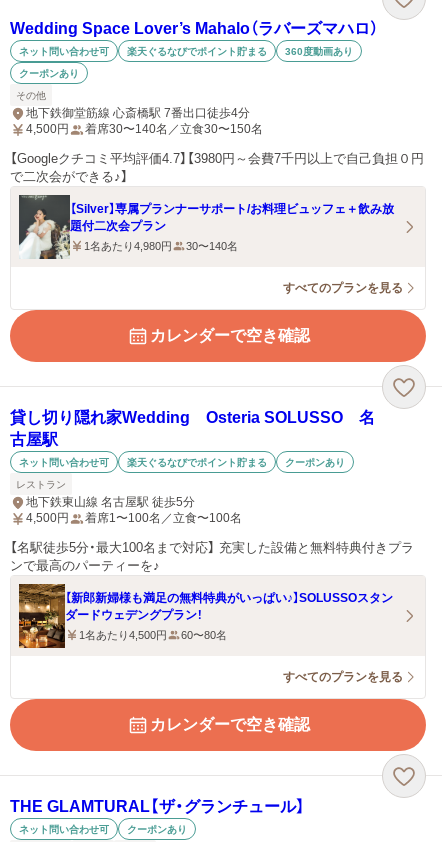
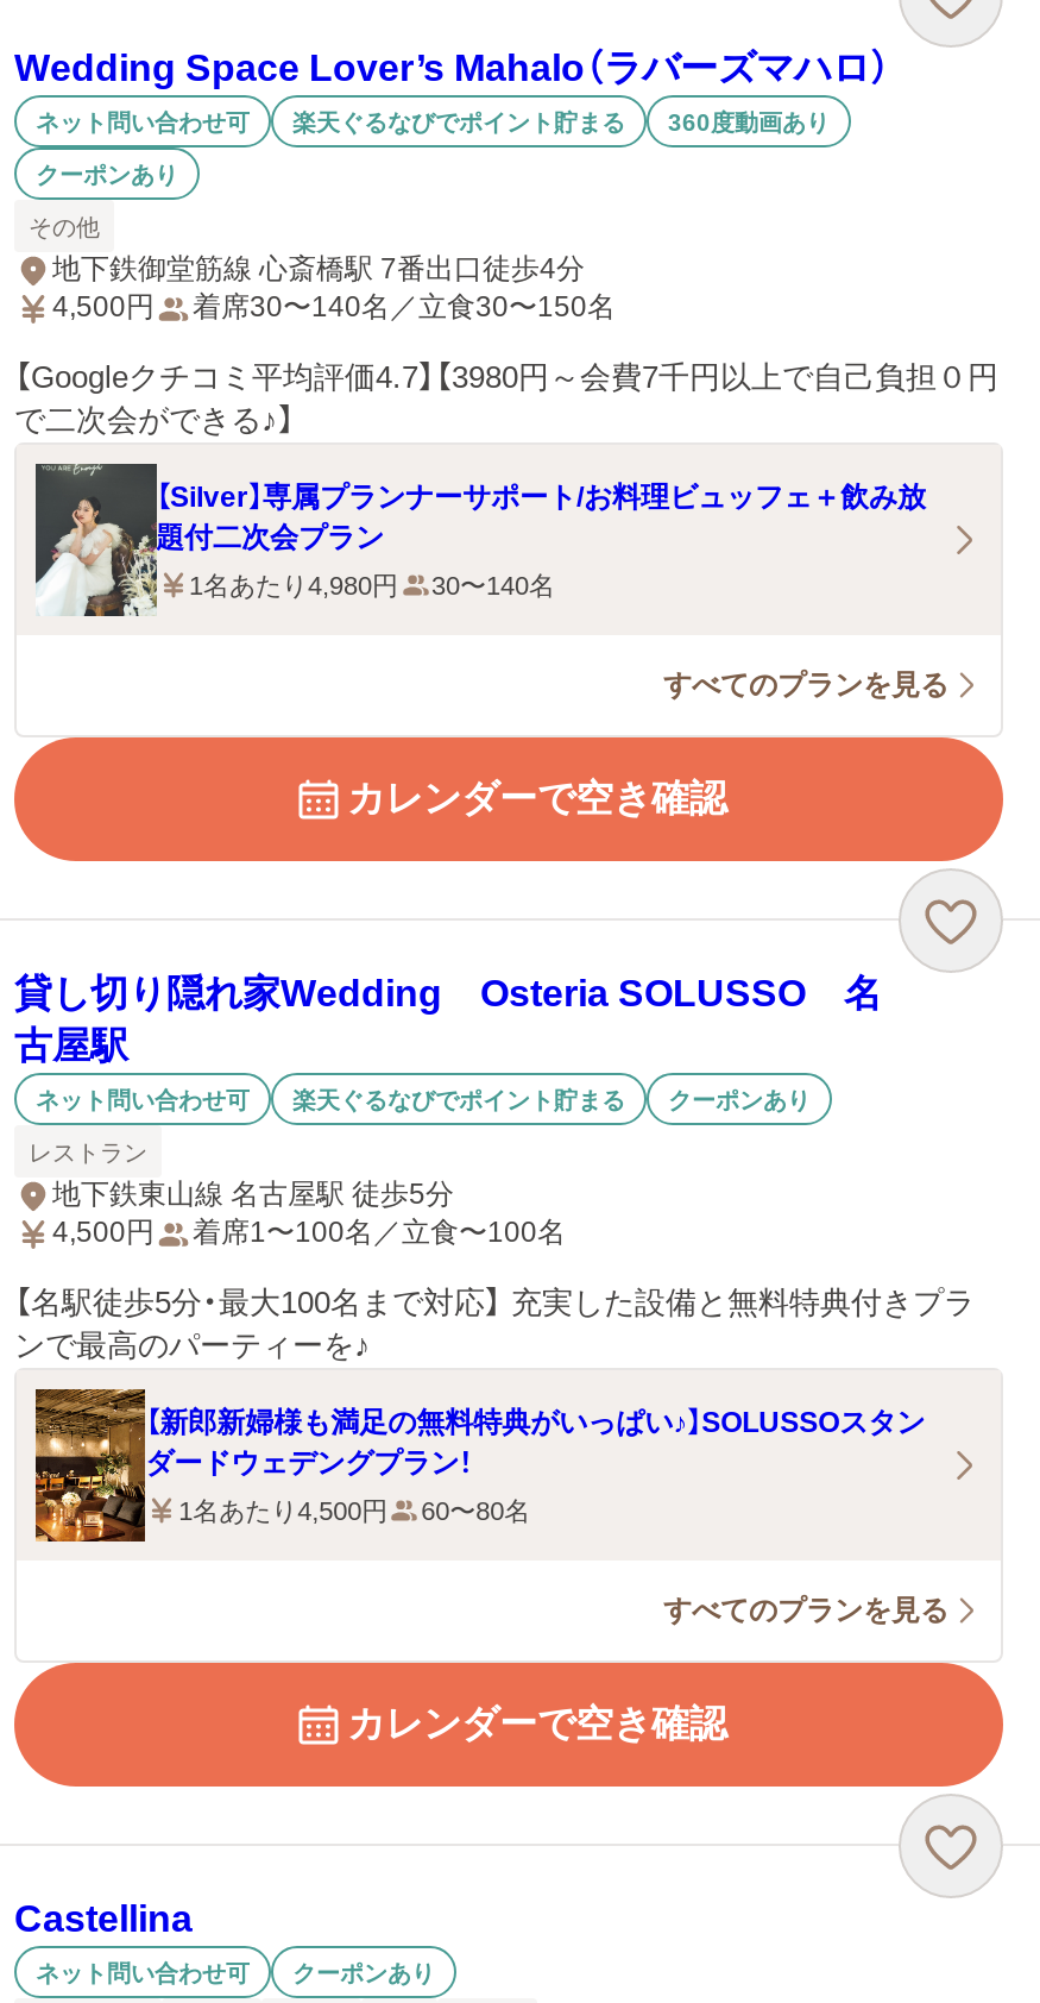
- THE GLAMTURAL【ザ・グランチュール】
+ Castellina
